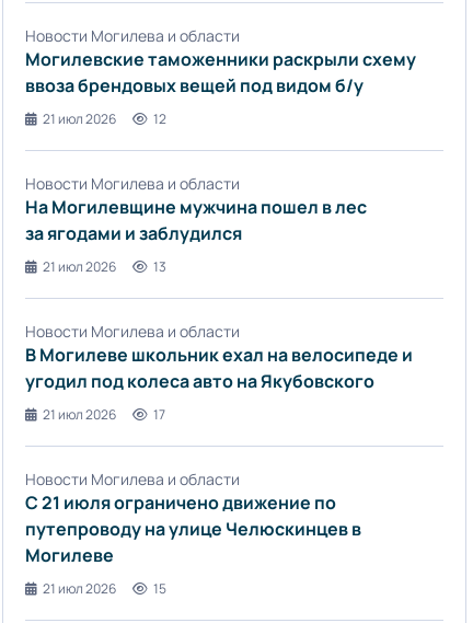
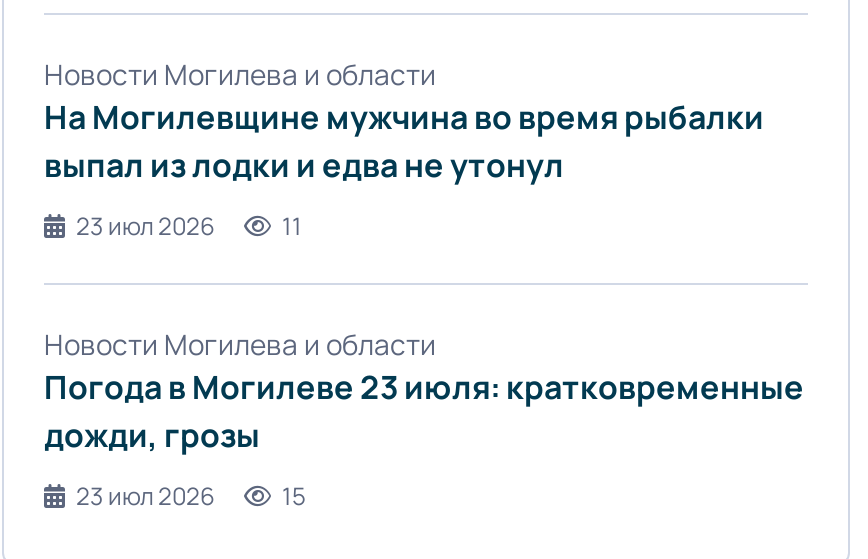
- Могилевские таможенники раскрыли схему
- ввоза брендовых вещей под видом б/у
+ На Могилевщине мужчина во время рыбалки
+ выпал из лодки и едва не утонул

- 21 июл 2026
- 12
+ 23 июл 2026
+ 11

- На Могилевщине мужчина пошел в лес
- за ягодами и заблудился
- 21 июл 2026
- 13
- Новости Могилева и области
- В Могилеве школьник ехал на велосипеде и
- угодил под колеса авто на Якубовского
- 21 июл 2026
- 17
- Новости Могилева и области
- С 21 июля ограничено движение по
- путепроводу на улице Челюскинцев в
- Могилеве
- 21 июл 2026
+ Погода в Могилеве 23 июля: кратковременные
+ дожди, грозы
+ 23 июл 2026
